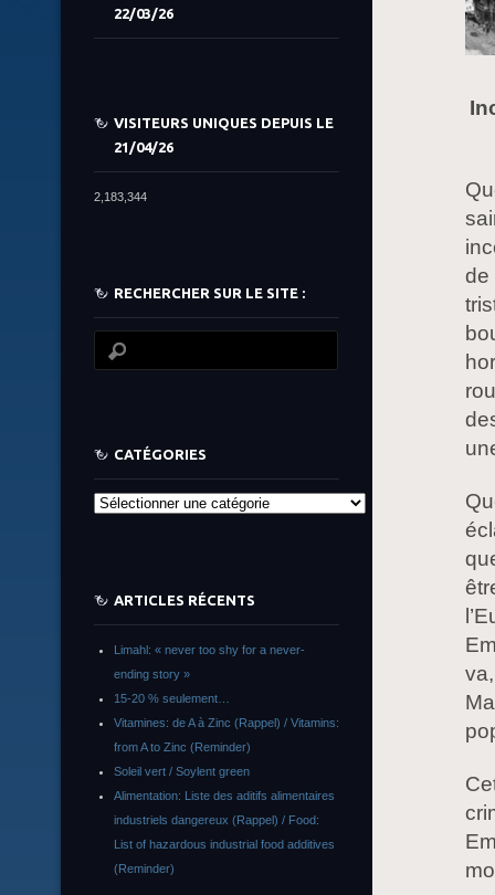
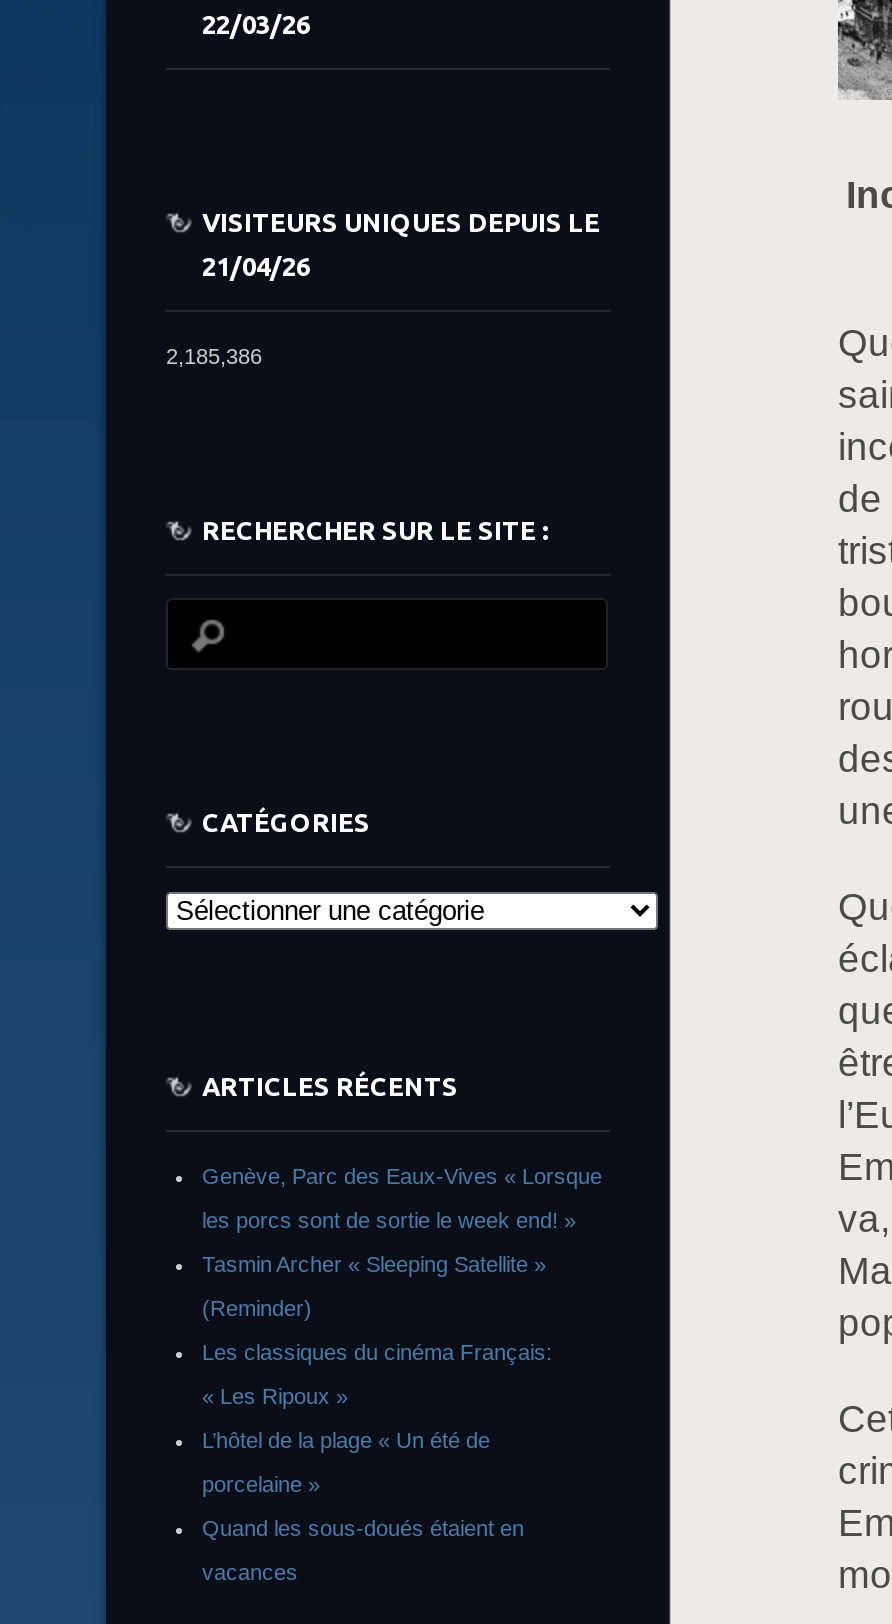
- 2,183,344
+ 2,185,386

- Limahl: « never too shy for a never-
- ending story »
- 15-20 % seulement…
- Vitamines: de A à Zinc (Rappel) / Vitamins:
- from A to Zinc (Reminder)
- Soleil vert / Soylent green
- Alimentation: Liste des aditifs alimentaires
- industriels dangereux (Rappel) / Food:
- List of hazardous industrial food additives
+ Genève, Parc des Eaux-Vives « Lorsque
+ les porcs sont de sortie le week end! »
+ Tasmin Archer « Sleeping Satellite »

+ Les classiques du cinéma Français:
+ « Les Ripoux »
+ L’hôtel de la plage « Un été de
+ porcelaine »
+ Quand les sous-doués étaient en
+ vacances

moved up: (Reminder)
